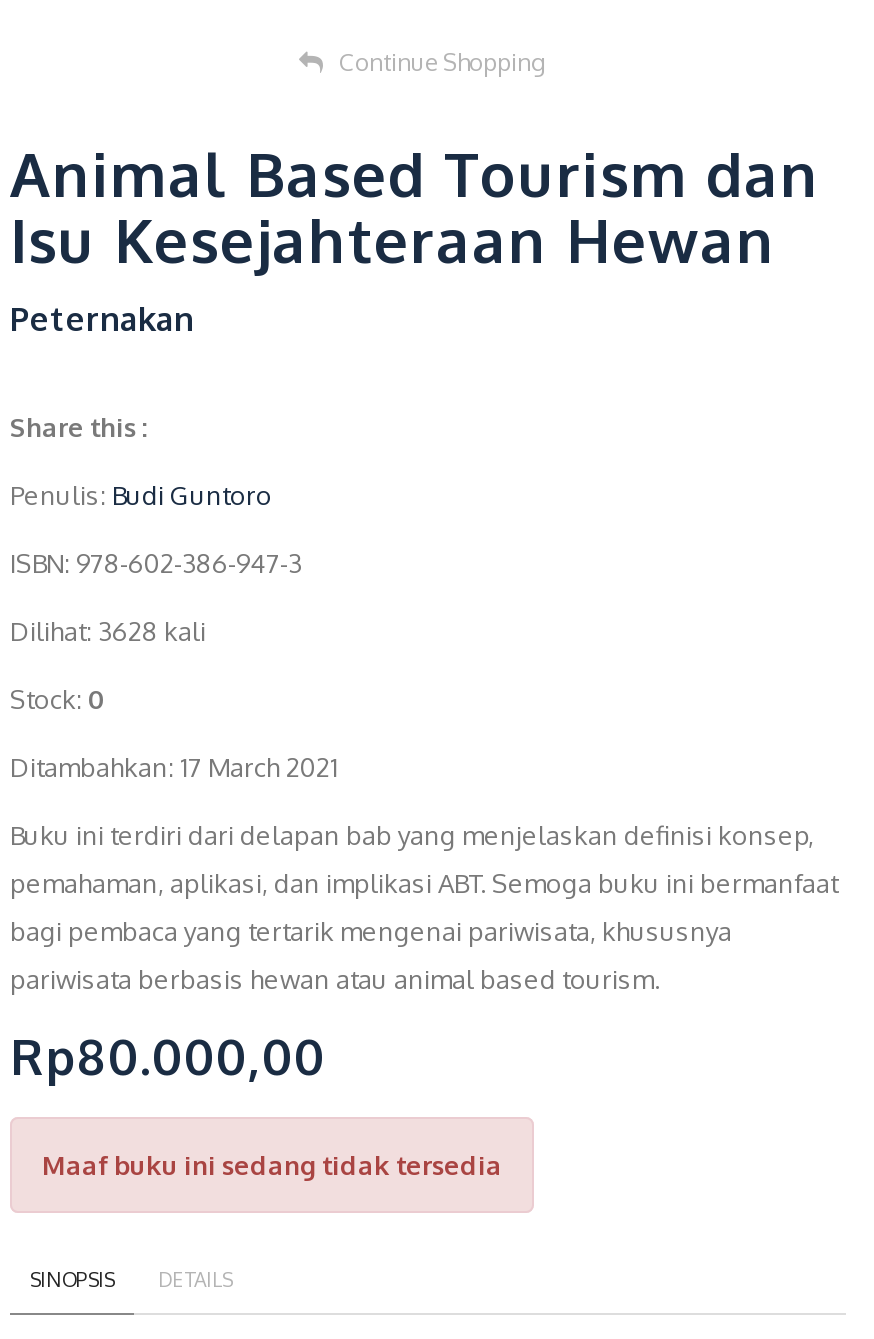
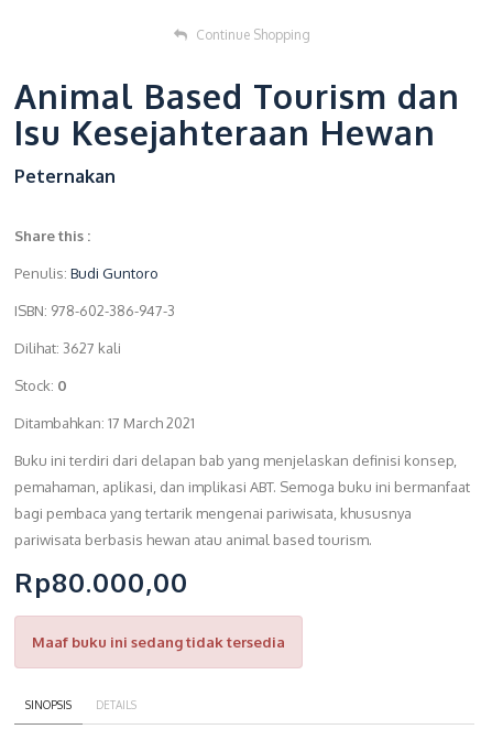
- Dilihat: 3628 kali
+ Dilihat: 3627 kali
